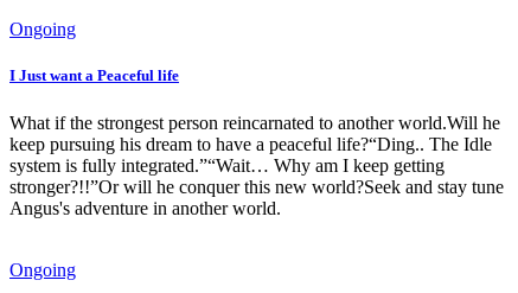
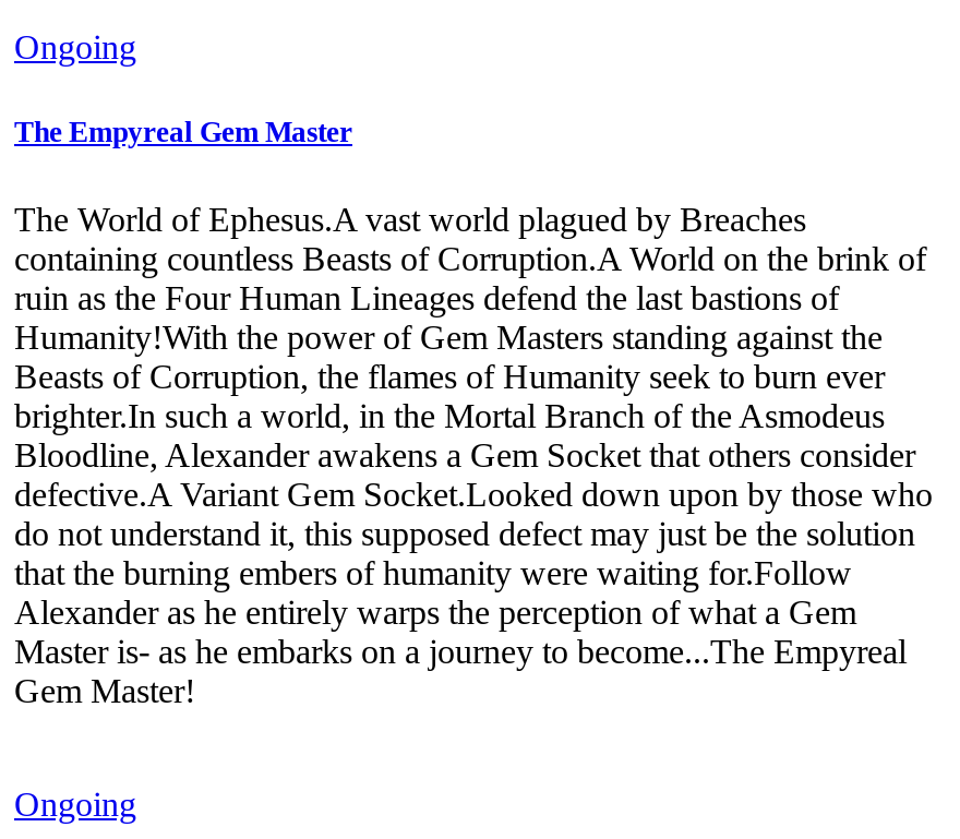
- I Just want a Peaceful life
+ The Empyreal Gem Master

- What if the strongest person reincarnated to another world.Will he
- keep pursuing his dream to have a peaceful life?“Ding.. The Idle
- system is fully integrated.”“Wait… Why am I keep getting
- stronger?!!”Or will he conquer this new world?Seek and stay tune
- Angus's adventure in another world.
+ The World of Ephesus.A vast world plagued by Breaches
+ containing countless Beasts of Corruption.A World on the brink of
+ ruin as the Four Human Lineages defend the last bastions of
+ Humanity!With the power of Gem Masters standing against the
+ Beasts of Corruption, the flames of Humanity seek to burn ever
+ brighter.In such a world, in the Mortal Branch of the Asmodeus
+ Bloodline, Alexander awakens a Gem Socket that others consider
+ defective.A Variant Gem Socket.Looked down upon by those who
+ do not understand it, this supposed defect may just be the solution
+ that the burning embers of humanity were waiting for.Follow
+ Alexander as he entirely warps the perception of what a Gem
+ Master is- as he embarks on a journey to become...The Empyreal
+ Gem Master!
